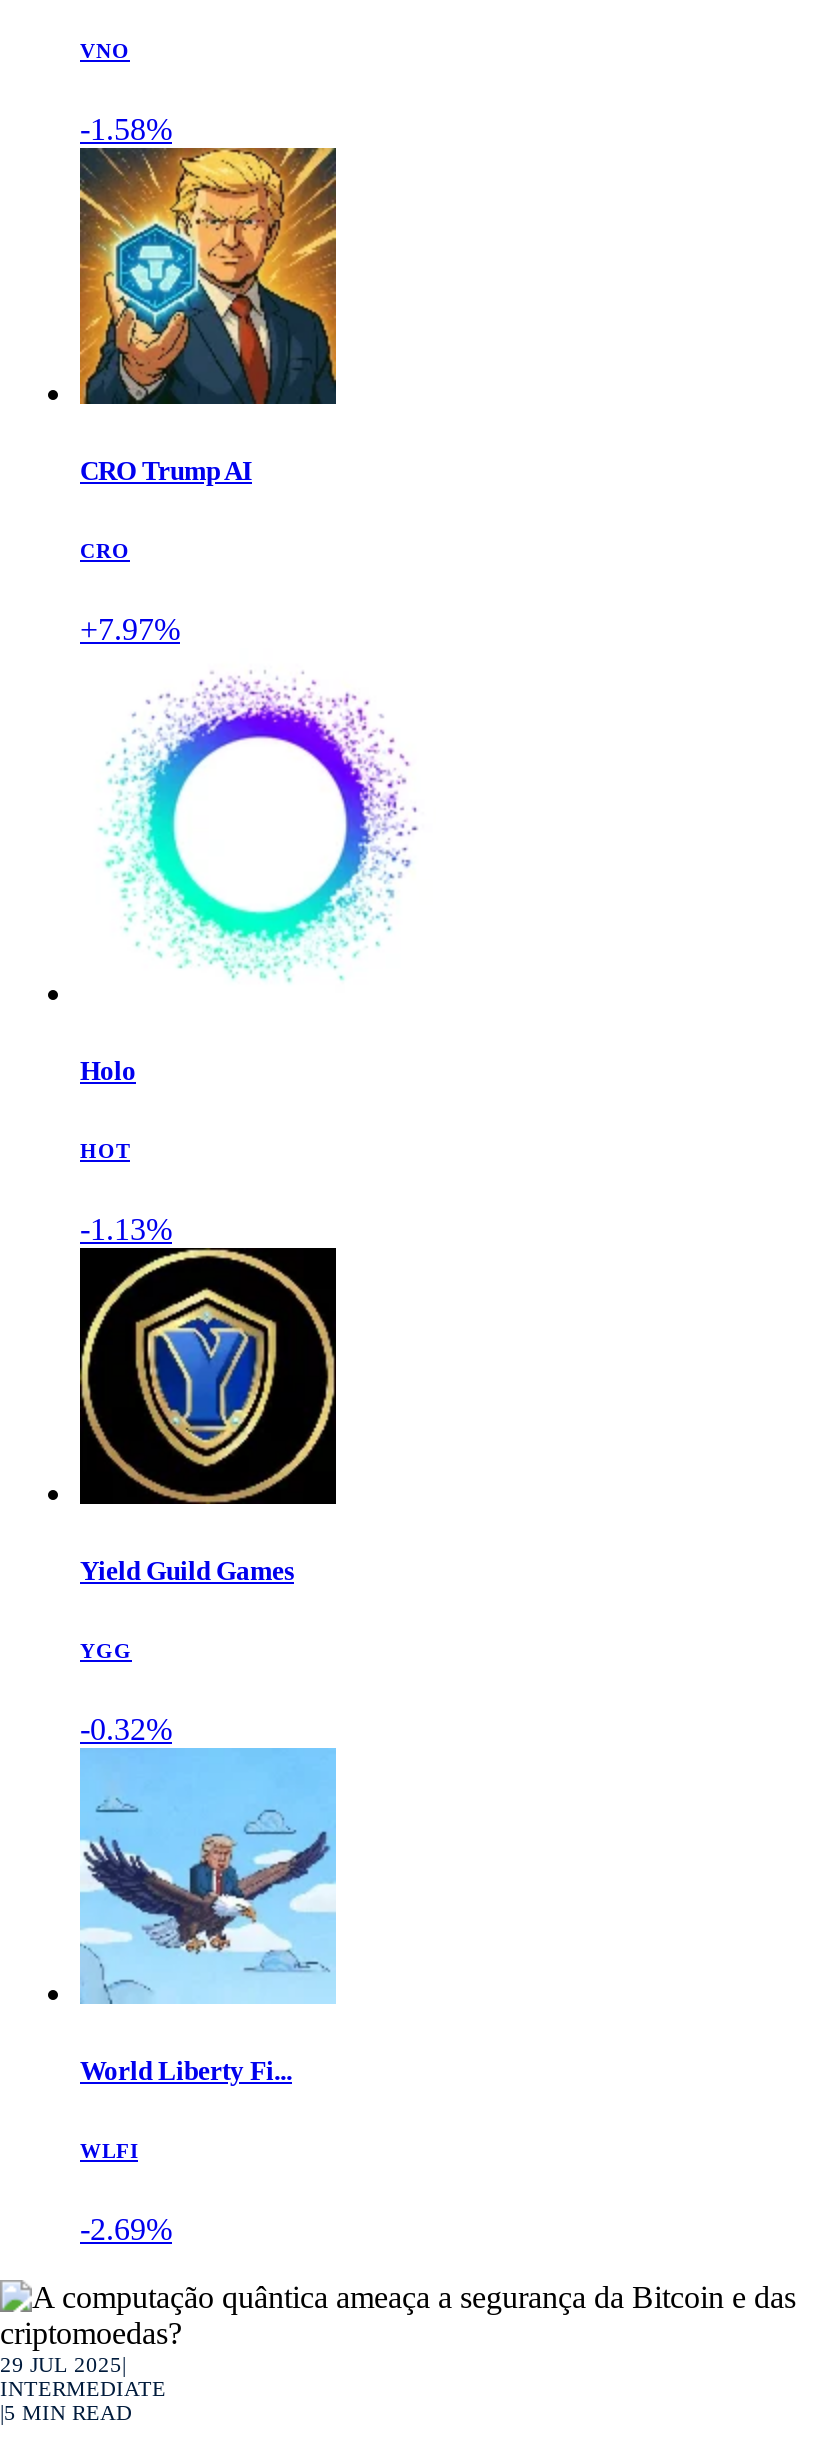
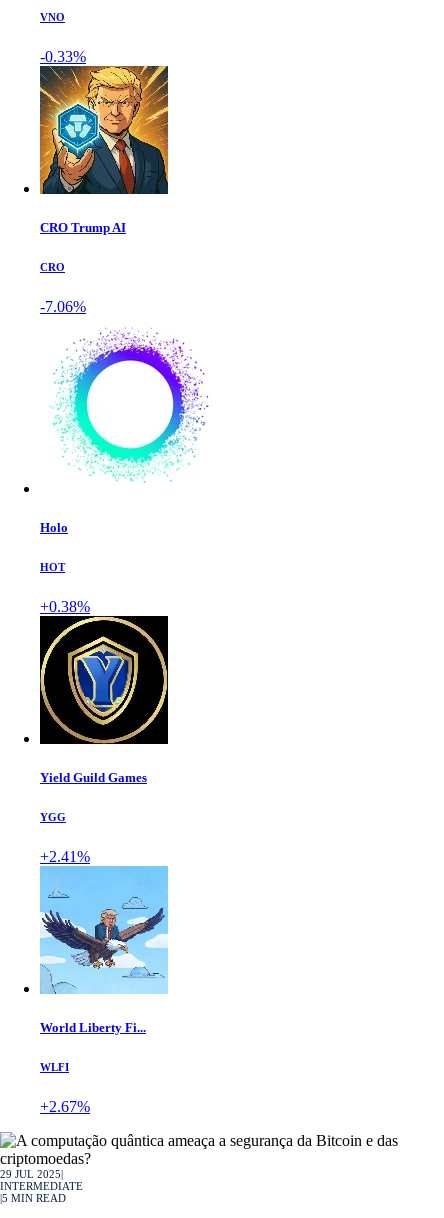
- -1.58%
+ -0.33%

- +7.97%
+ -7.06%

- -1.13%
+ +0.38%

- -0.32%
+ +2.41%

- -2.69%
+ +2.67%
